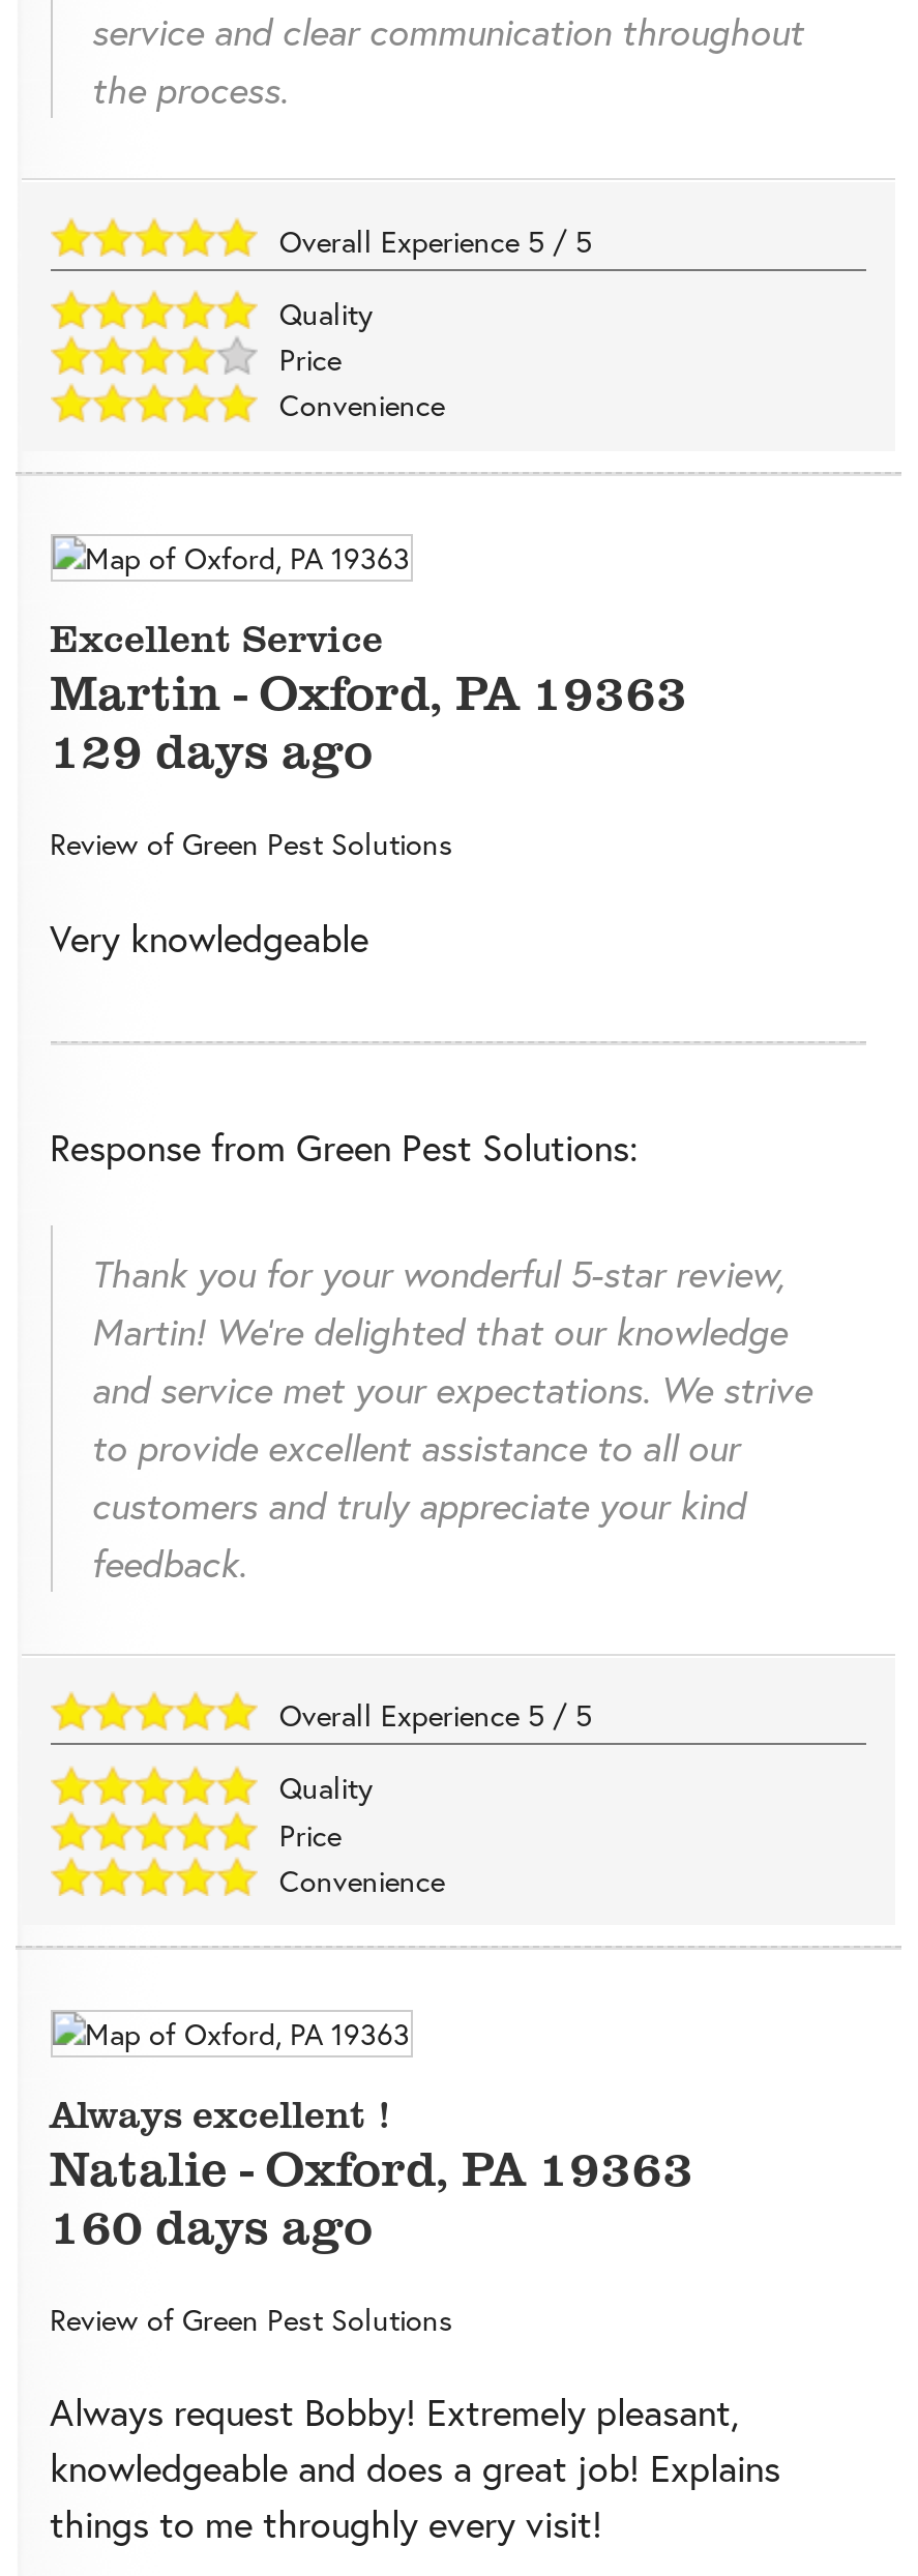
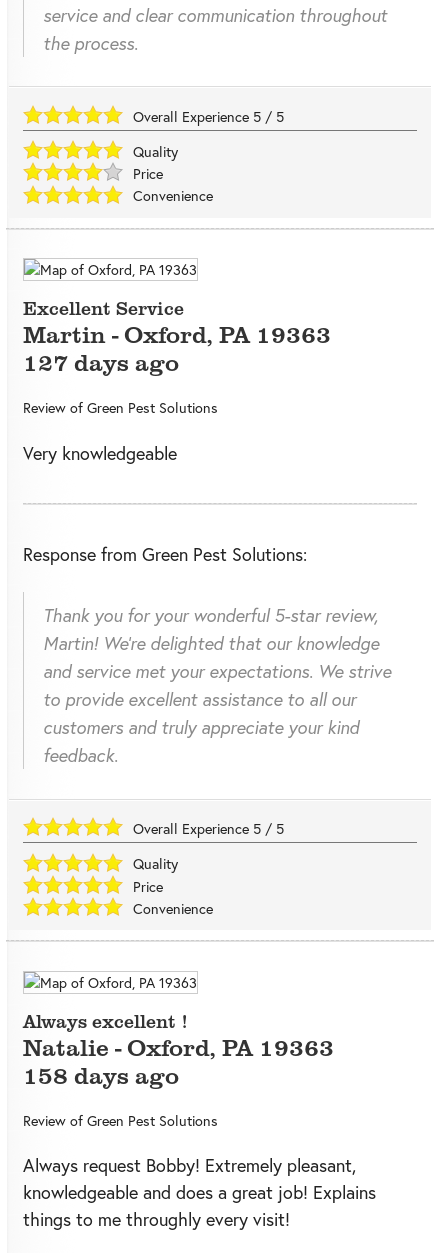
- 129 days ago
+ 127 days ago

- 160 days ago
+ 158 days ago
